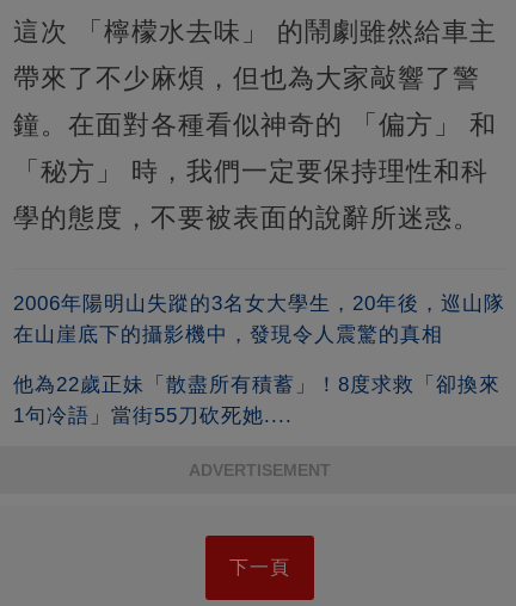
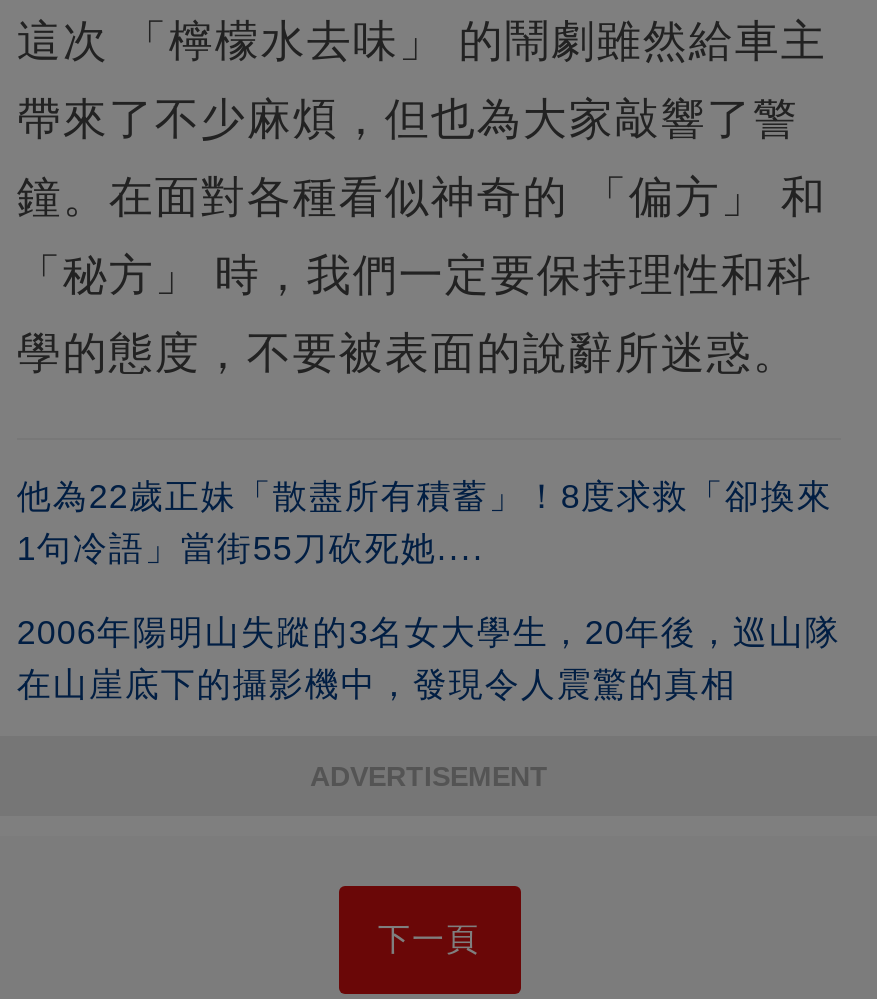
moved down: 2006年陽明山失蹤的3名女大學生，20年後，巡山隊 | 在山崖底下的攝影機中，發現令人震驚的真相

moved up: 他為22歲正妹「散盡所有積蓄」！8度求救「卻換來 | 1句冷語」當街55刀砍死她....
